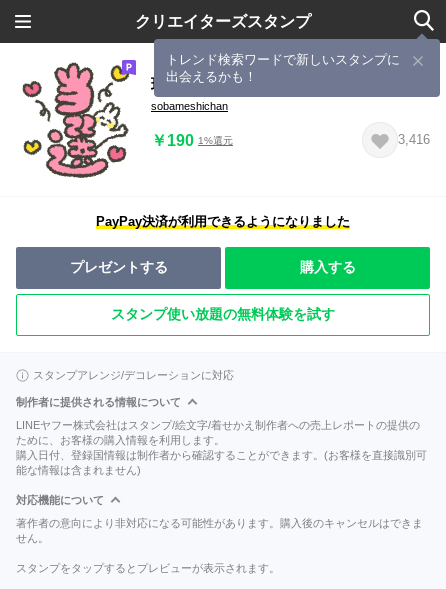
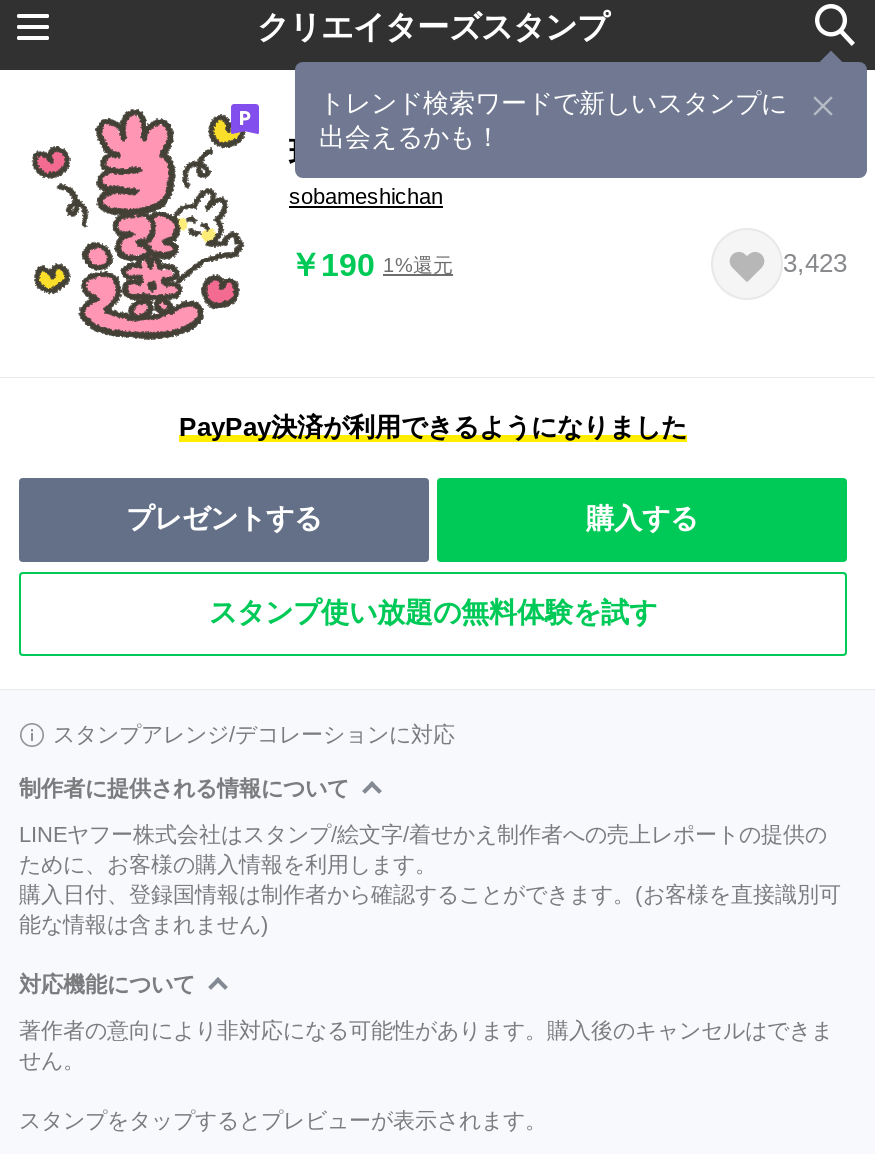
- 3,416
+ 3,423
